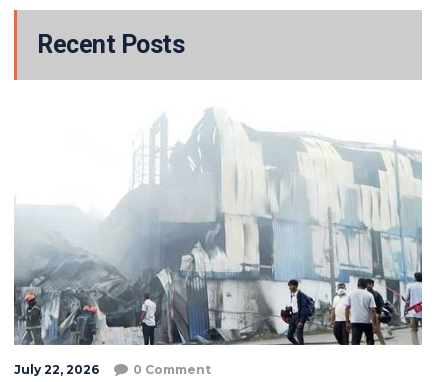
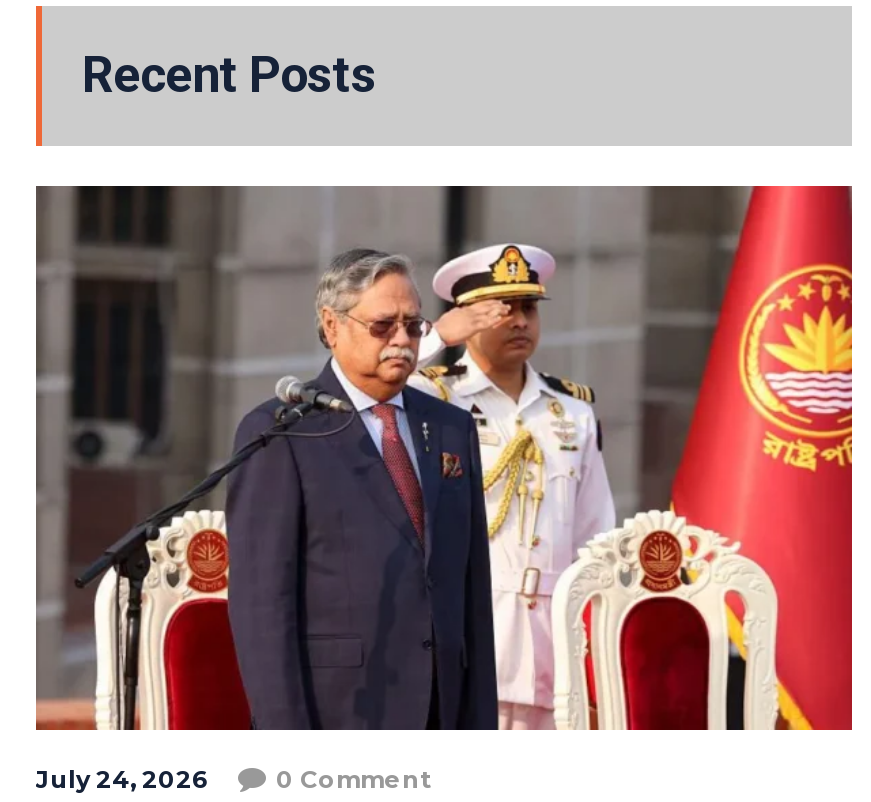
- [image]
- July 22, 2026
+ [image]
+ July 24, 2026
